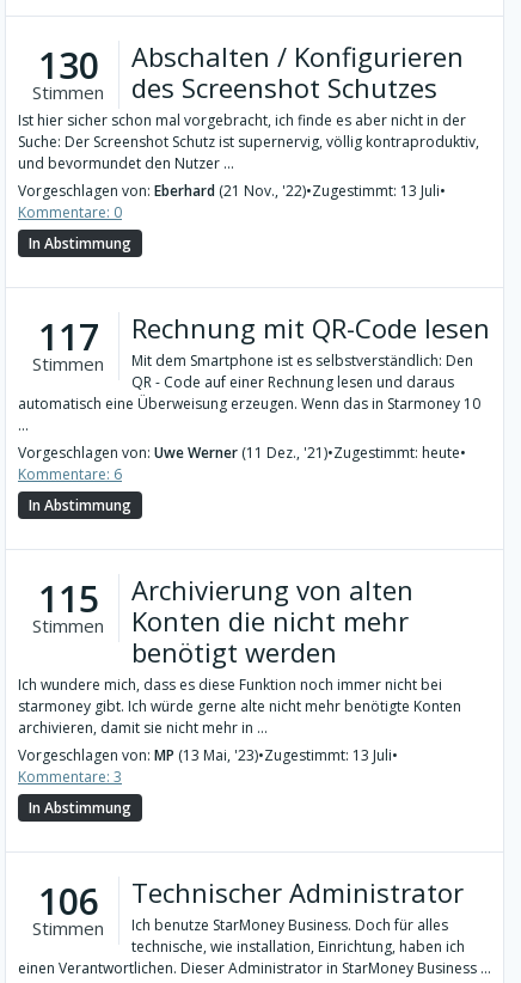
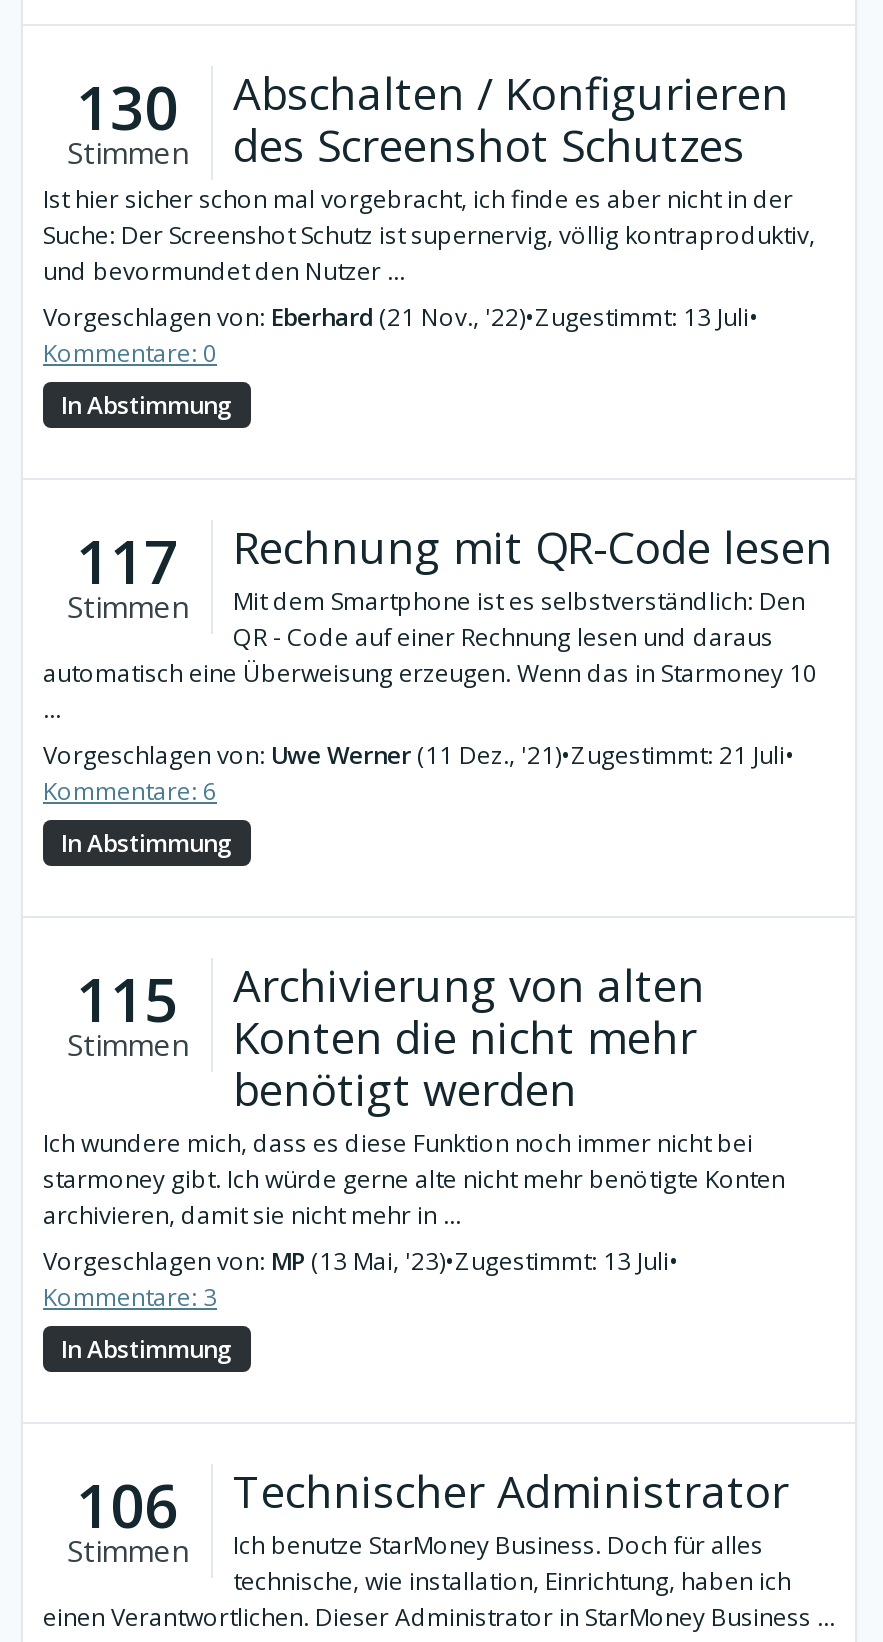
- Vorgeschlagen von: Uwe Werner (11 Dez., '21) •Zugestimmt: heute•
+ Vorgeschlagen von: Uwe Werner (11 Dez., '21) •Zugestimmt: 21 Juli•
